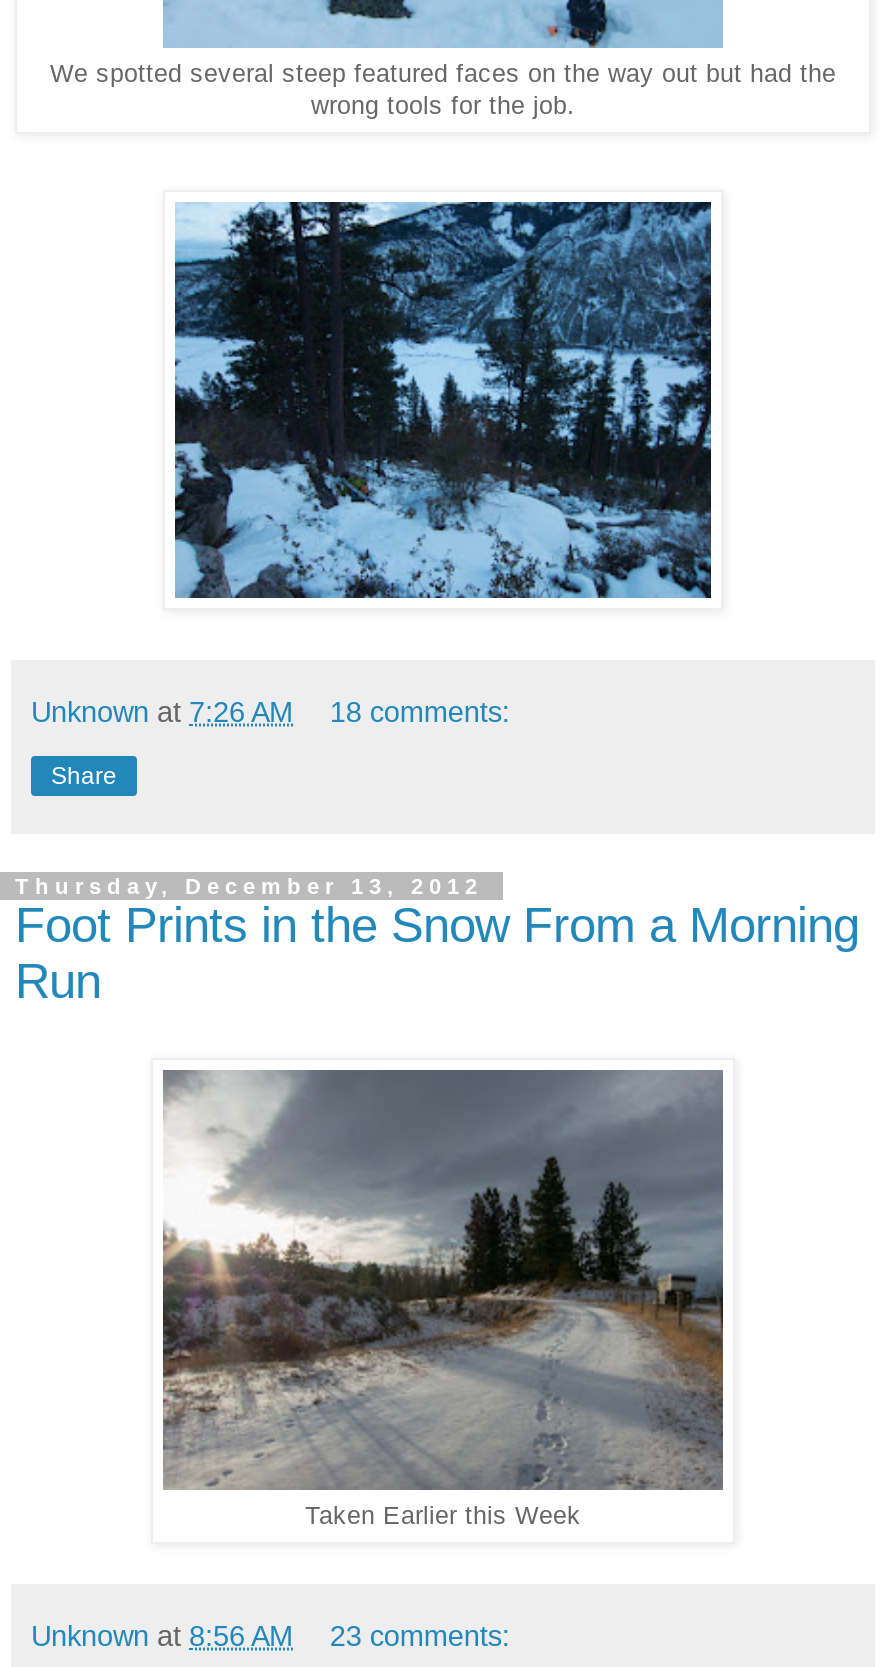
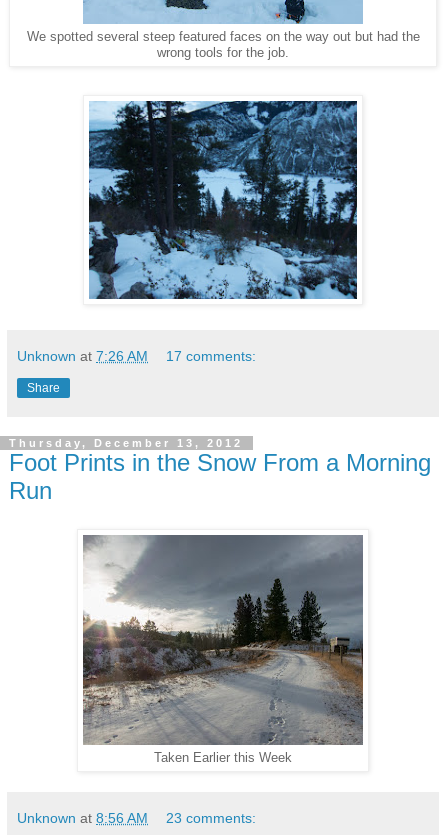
- Unknown at 7:26 AM 18 comments:
+ Unknown at 7:26 AM 17 comments:
